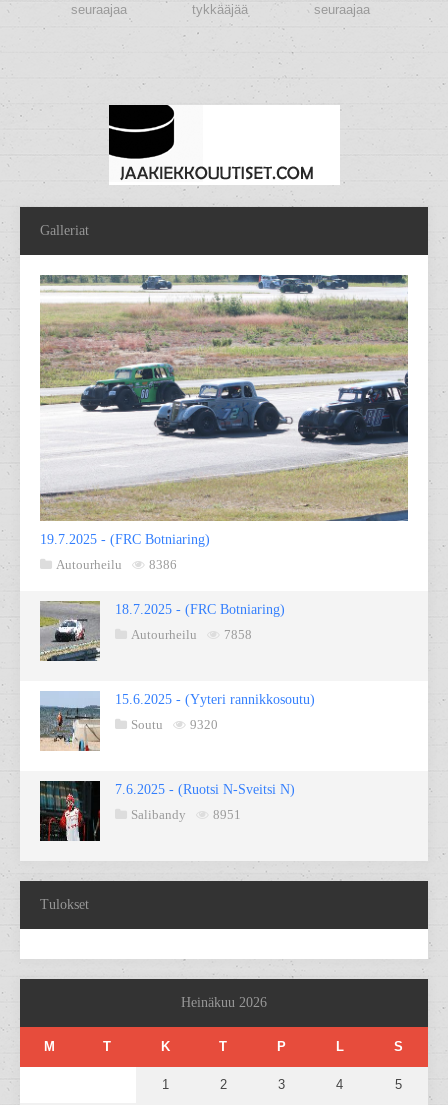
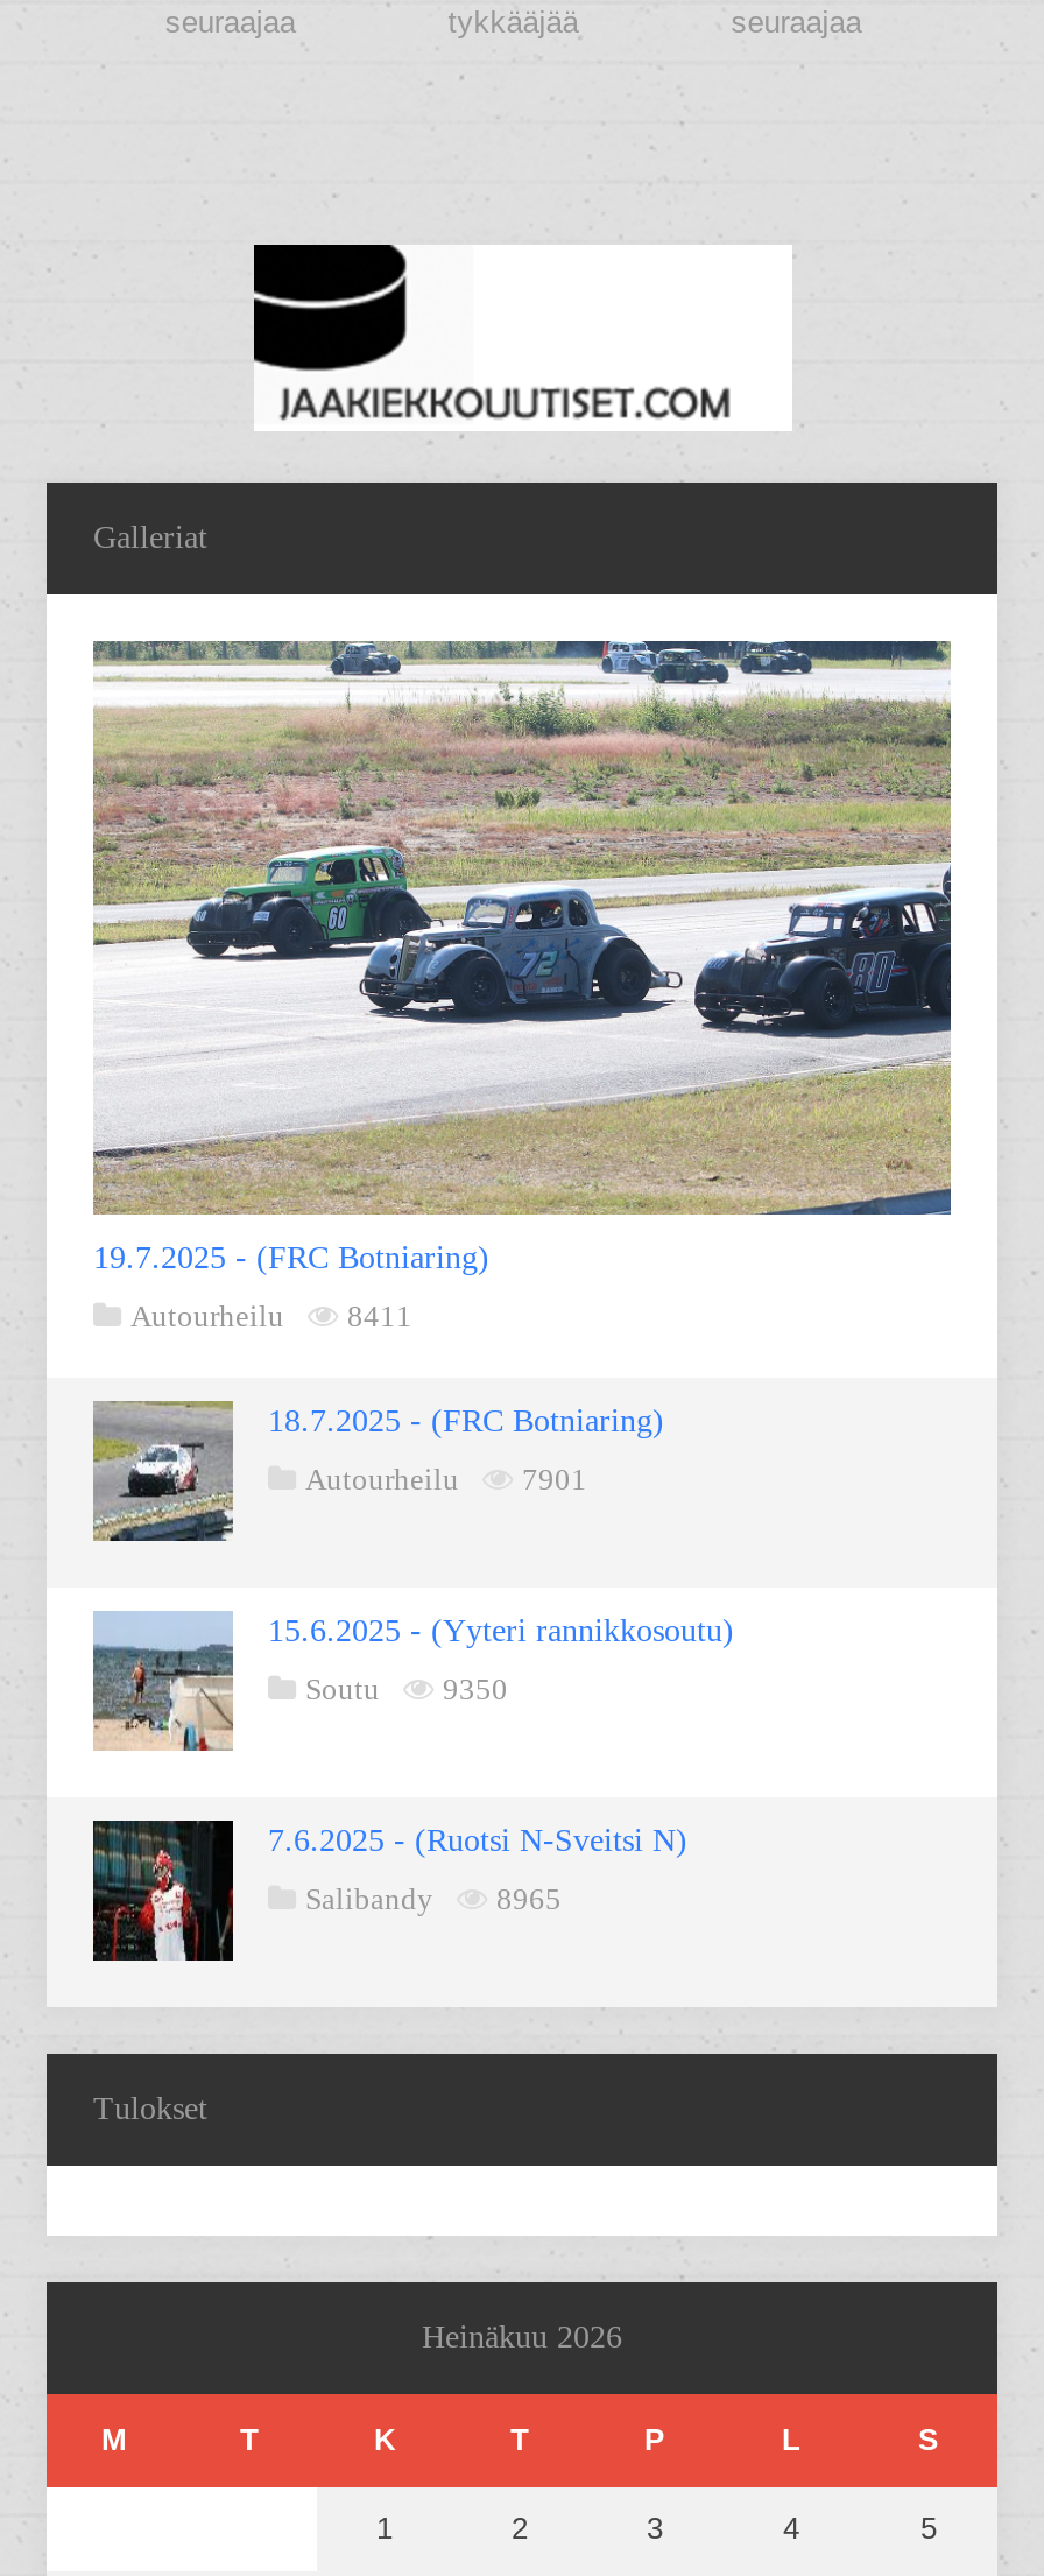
- Autourheilu 8386
+ Autourheilu 8411

- Autourheilu 7858
+ Autourheilu 7901

- Soutu 9320
+ Soutu 9350

- Salibandy 8951
+ Salibandy 8965
